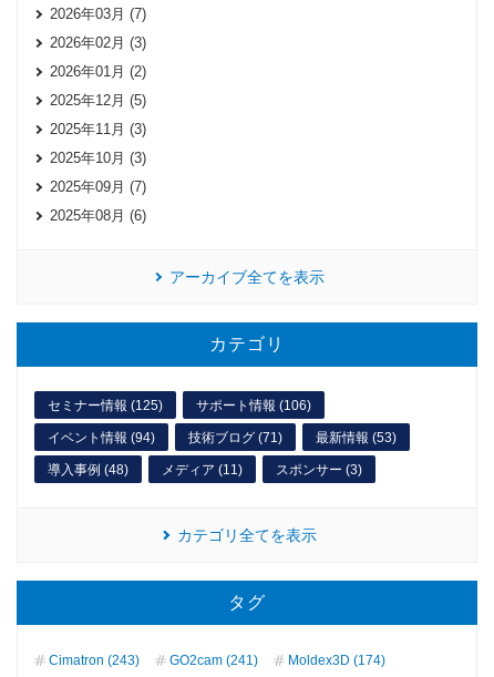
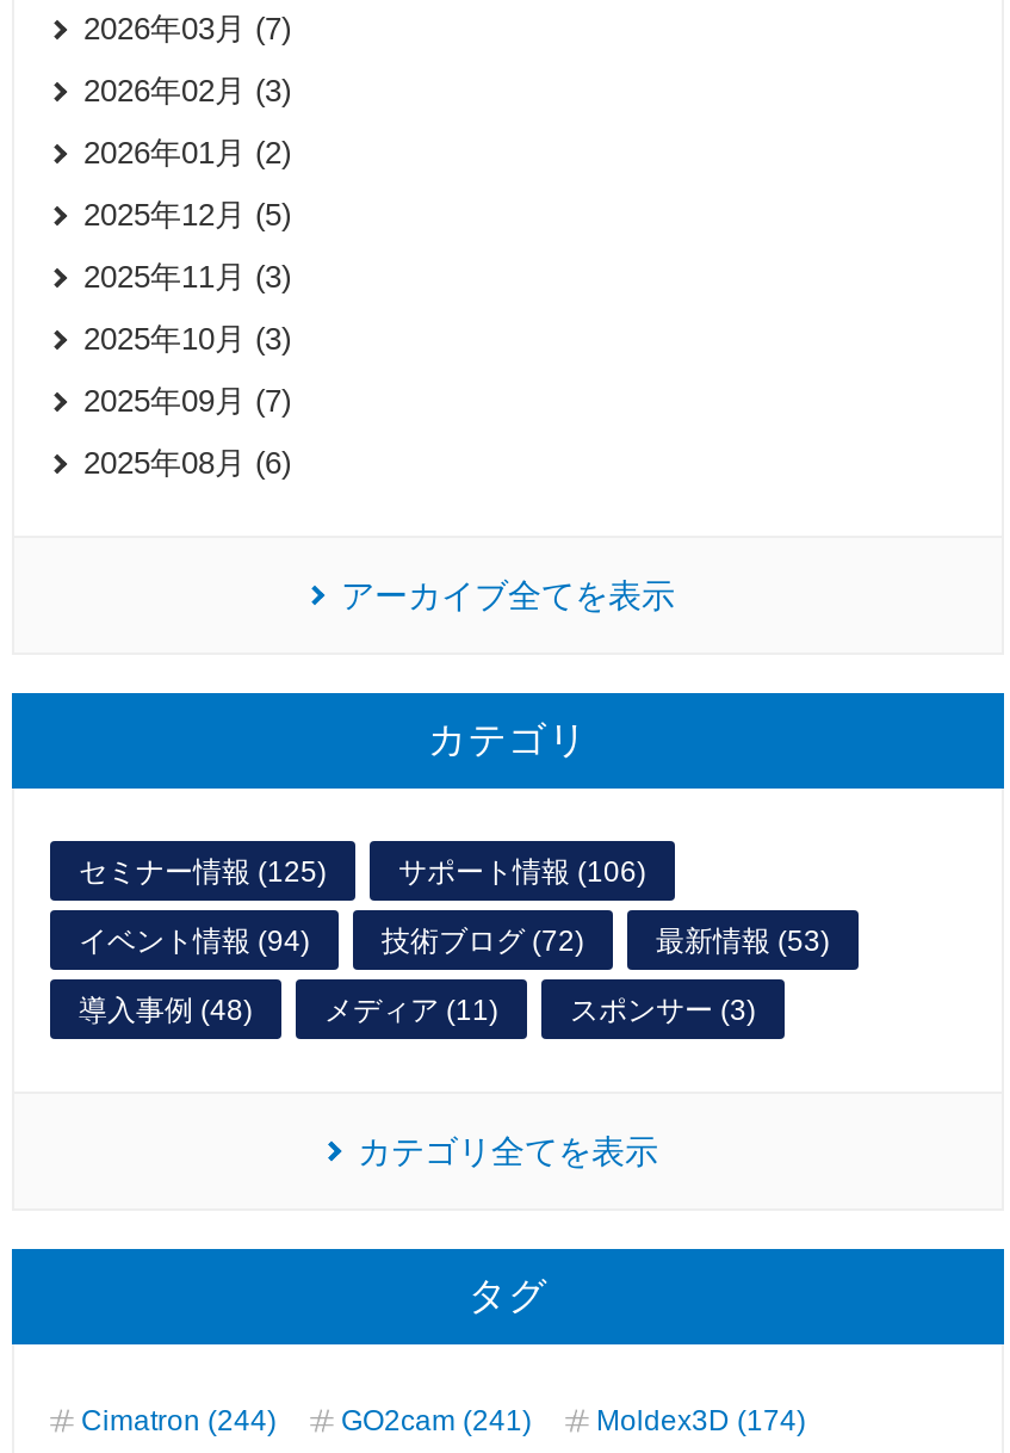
- 技術ブログ (71)
+ 技術ブログ (72)

- Cimatron (243) GO2cam (241) Moldex3D (174)
+ Cimatron (244) GO2cam (241) Moldex3D (174)
